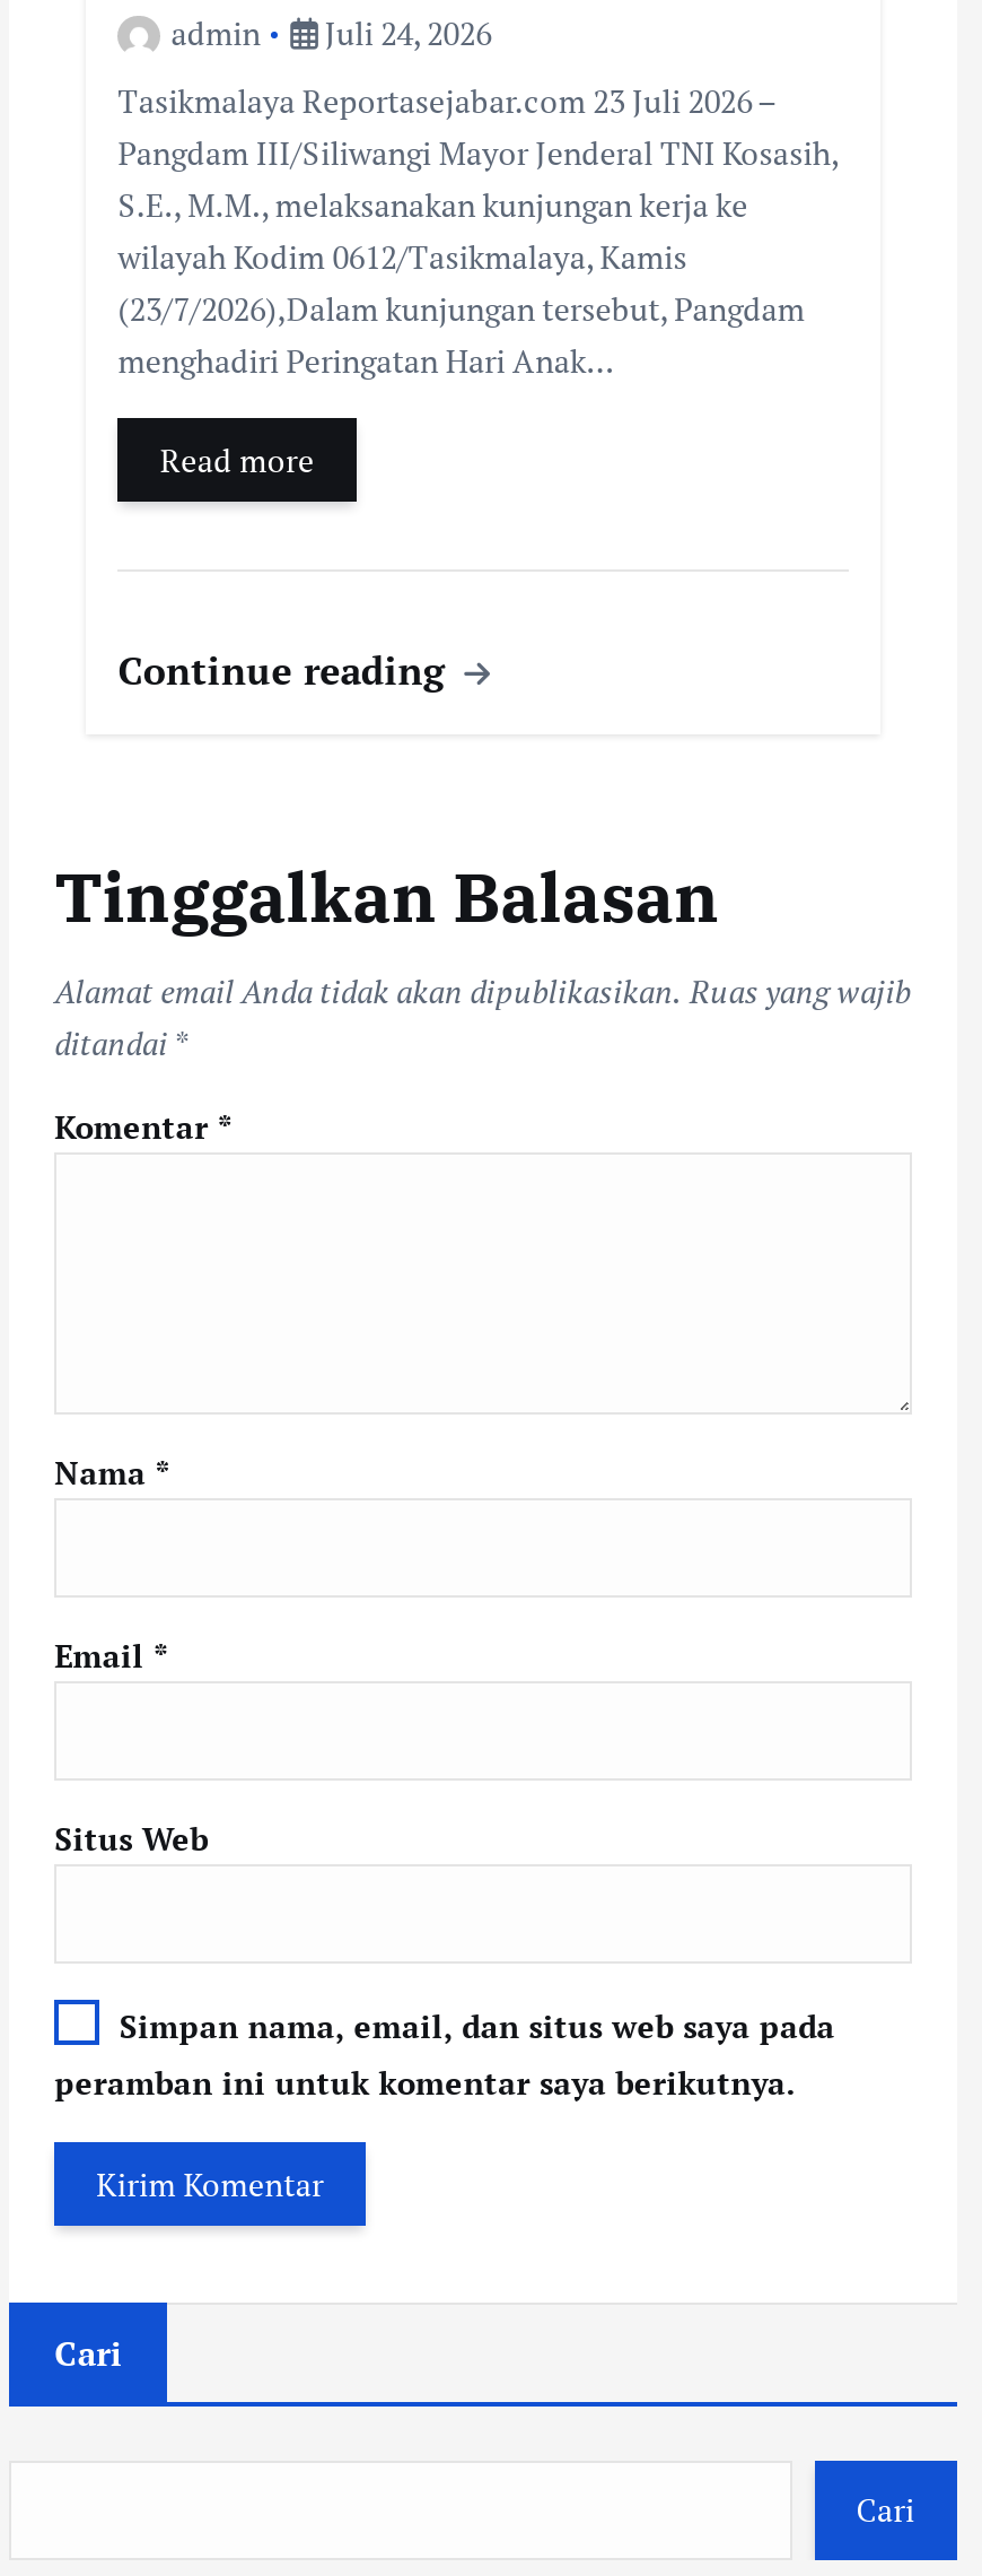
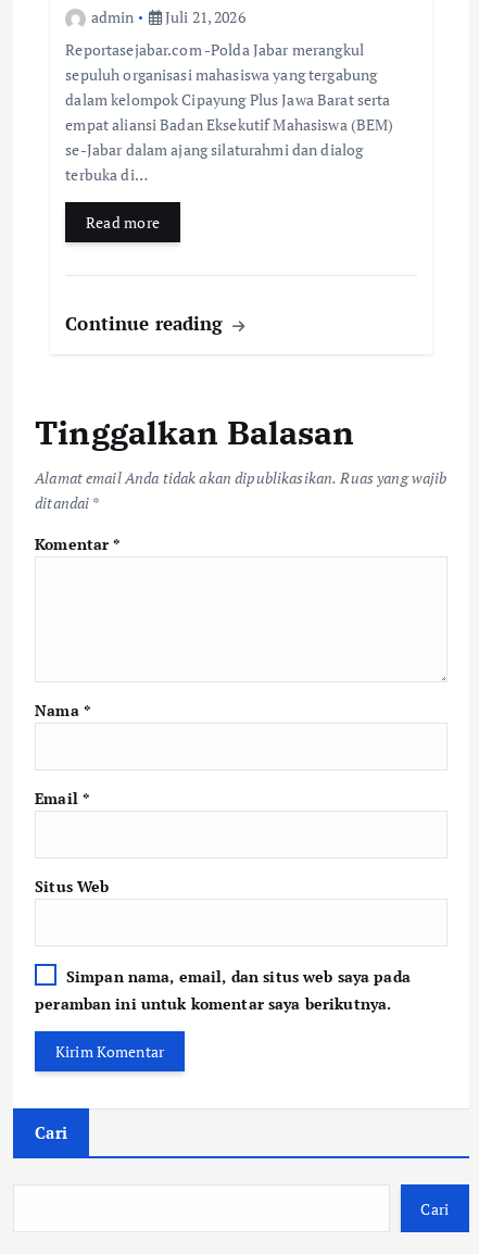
- admin Juli 24, 2026
+ admin Juli 21, 2026

- Tasikmalaya Reportasejabar.com 23 Juli 2026 –
- Pangdam III/Siliwangi Mayor Jenderal TNI Kosasih,
- S.E., M.M., melaksanakan kunjungan kerja ke
- wilayah Kodim 0612/Tasikmalaya, Kamis
- (23/7/2026),Dalam kunjungan tersebut, Pangdam
- menghadiri Peringatan Hari Anak…
+ Reportasejabar.com -Polda Jabar merangkul
+ sepuluh organisasi mahasiswa yang tergabung
+ dalam kelompok Cipayung Plus Jawa Barat serta
+ empat aliansi Badan Eksekutif Mahasiswa (BEM)
+ se-Jabar dalam ajang silaturahmi dan dialog
+ terbuka di…
